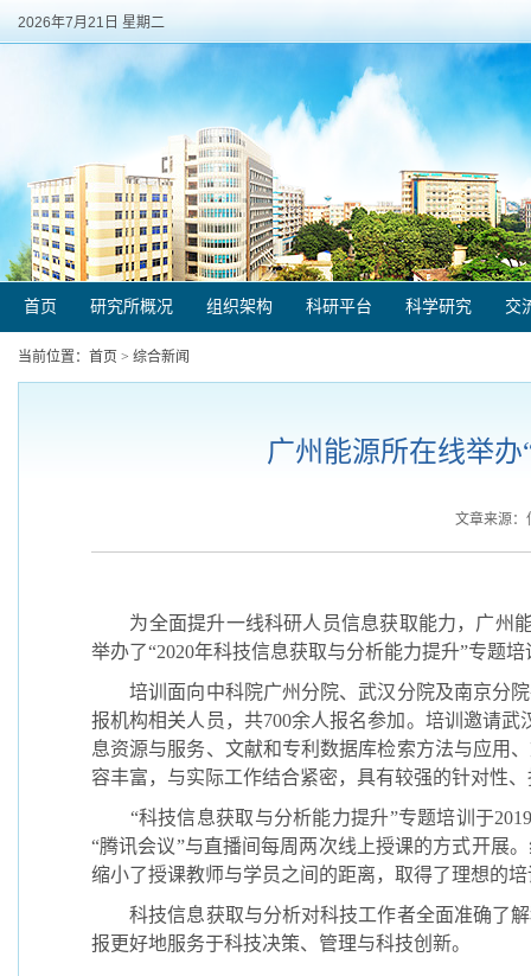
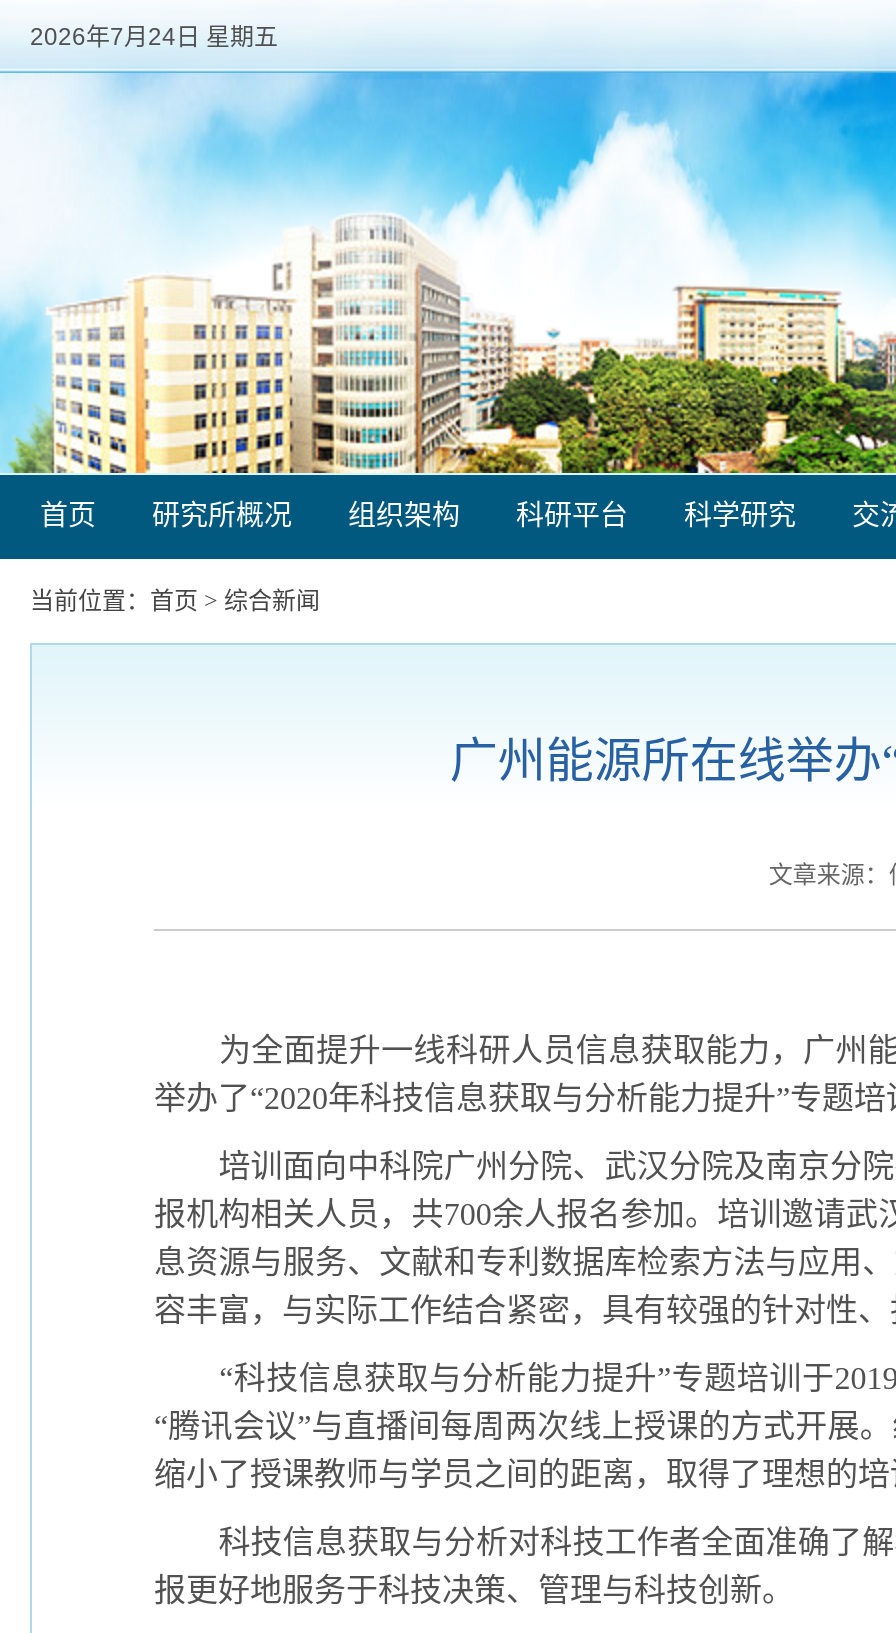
- 2026年7月21日 星期二
+ 2026年7月24日 星期五
